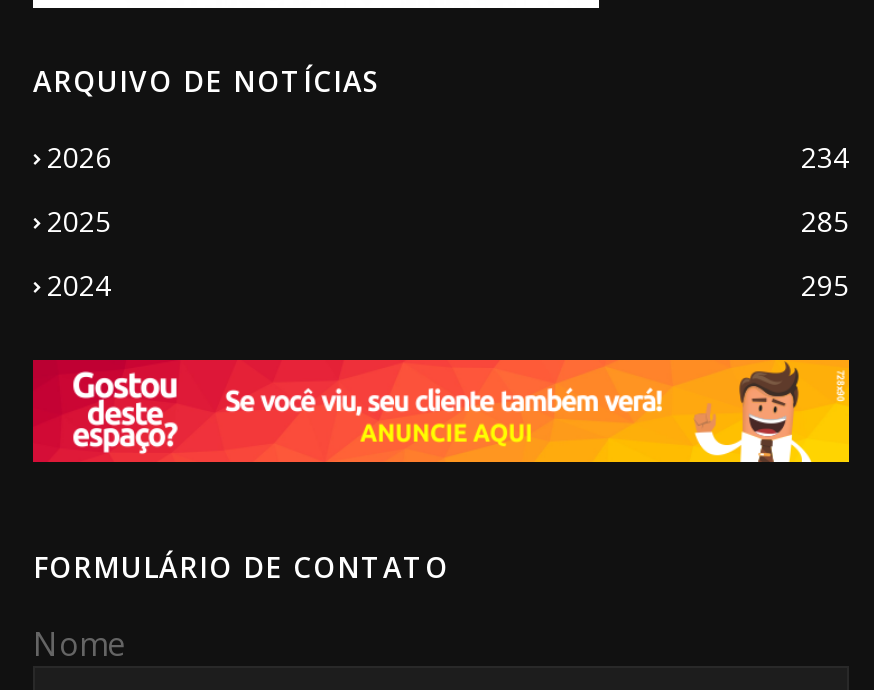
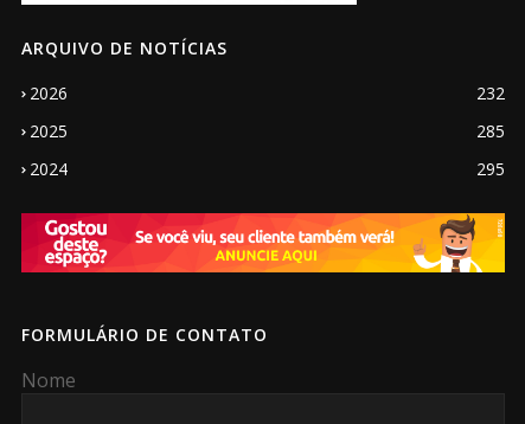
- 234
+ 232
